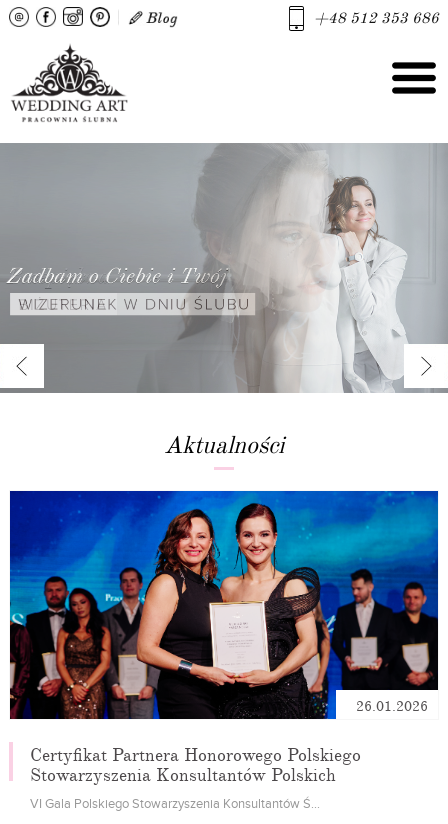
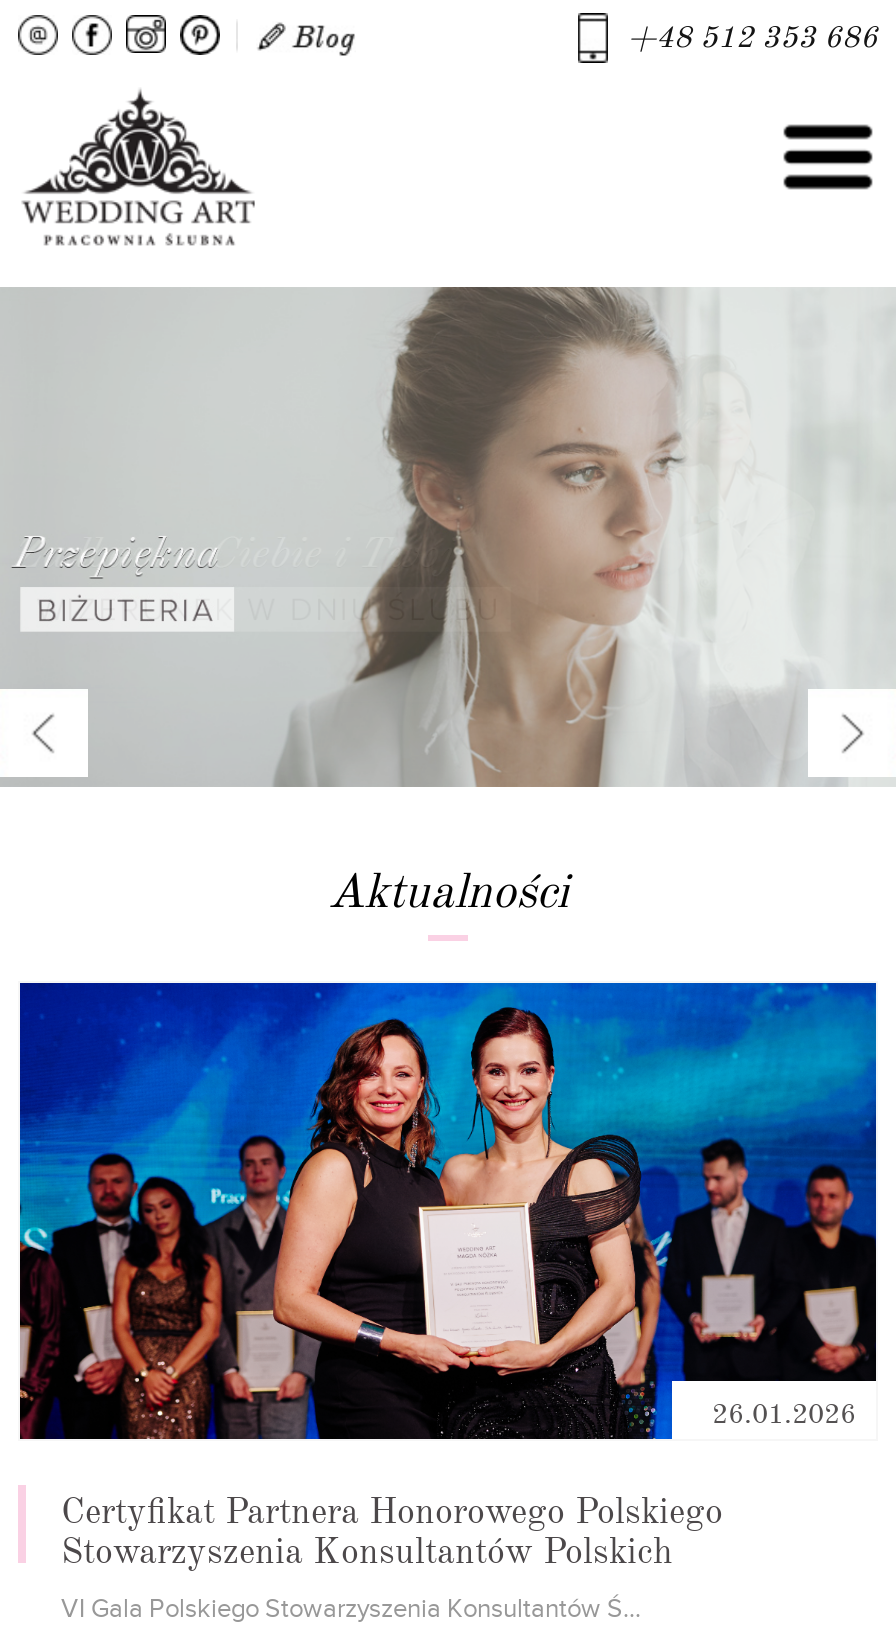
- [image]
+ [image]
